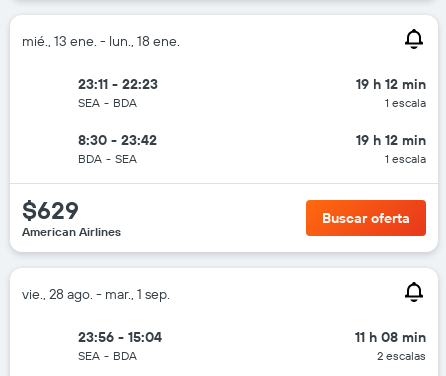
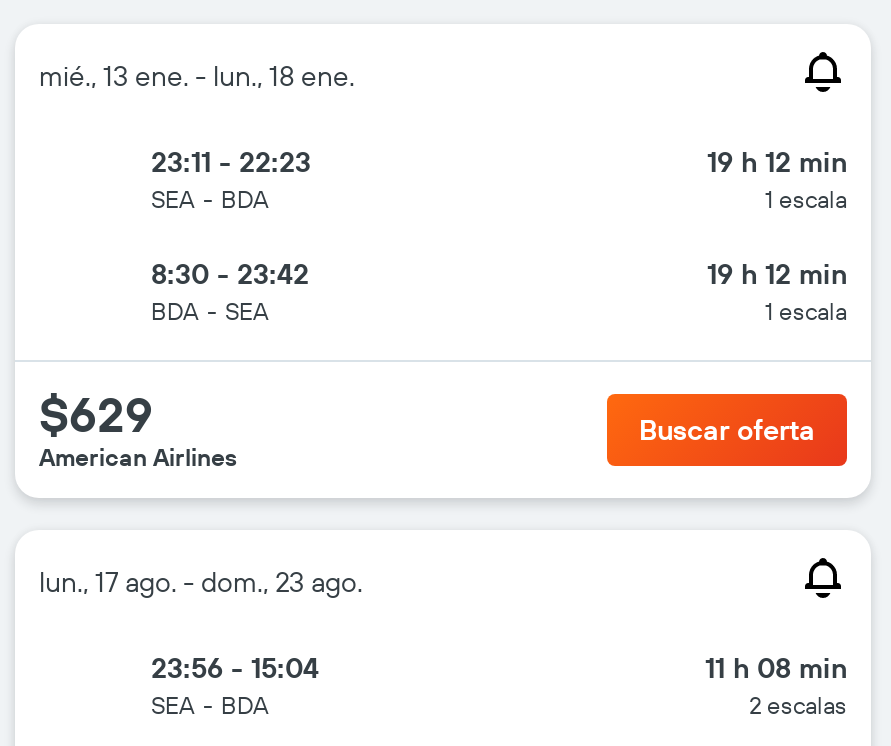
- vie., 28 ago. - mar., 1 sep.
+ lun., 17 ago. - dom., 23 ago.
